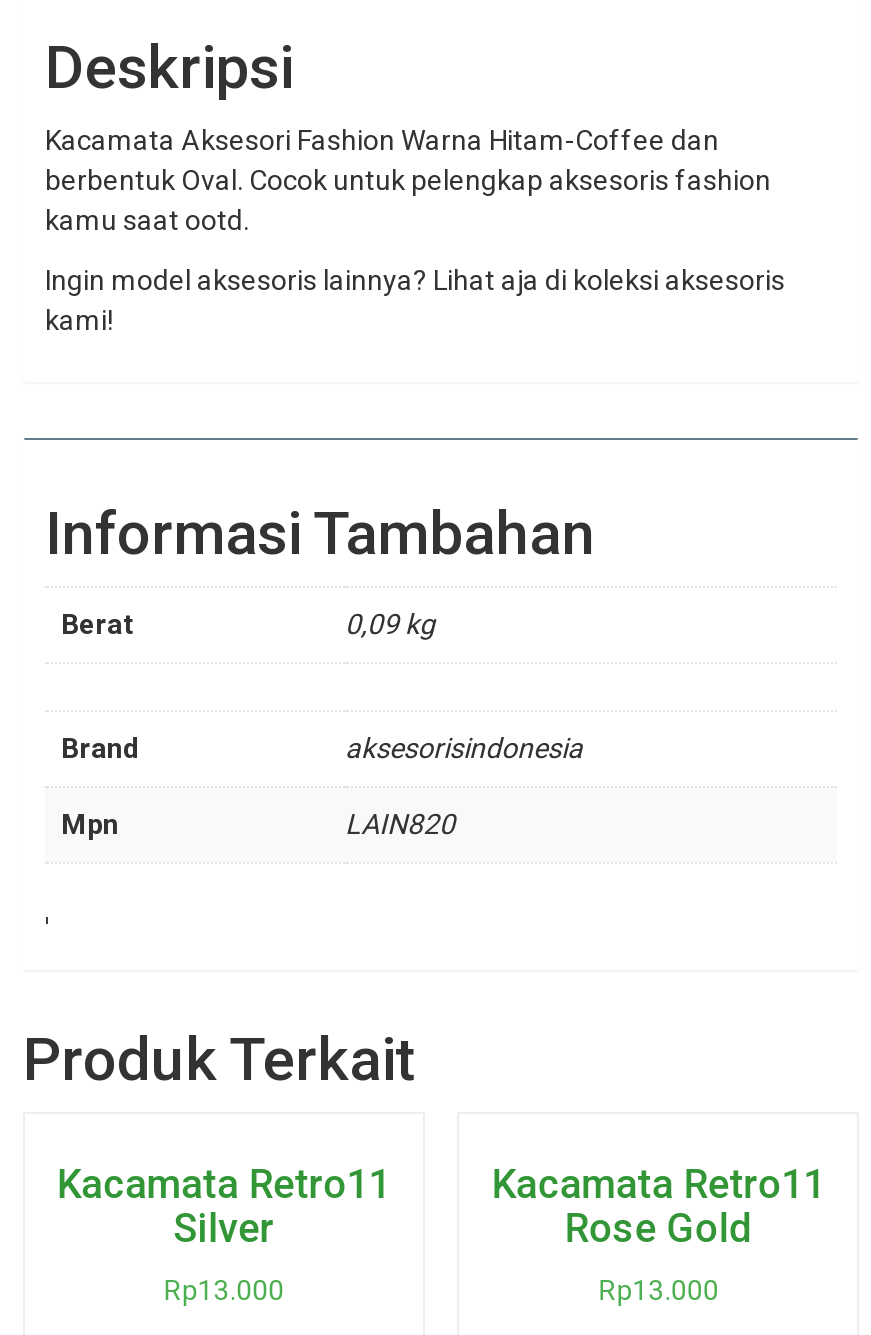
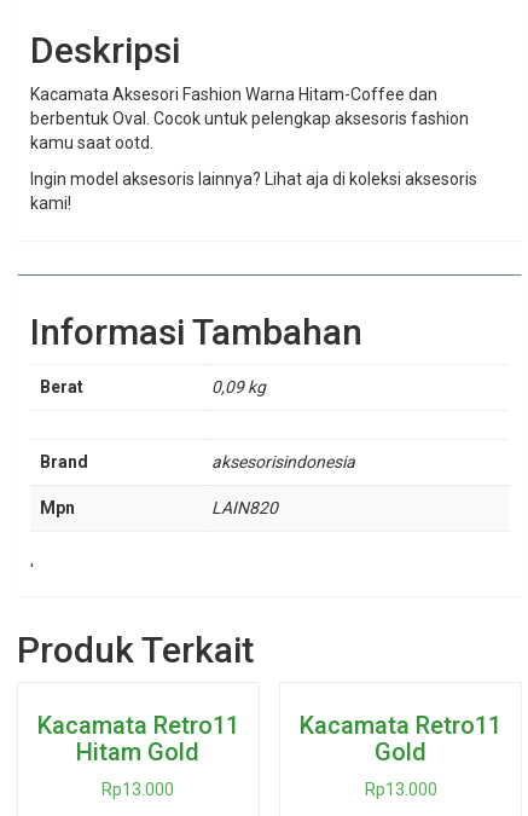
- Silver
+ Hitam Gold

- Rose Gold
+ Gold
